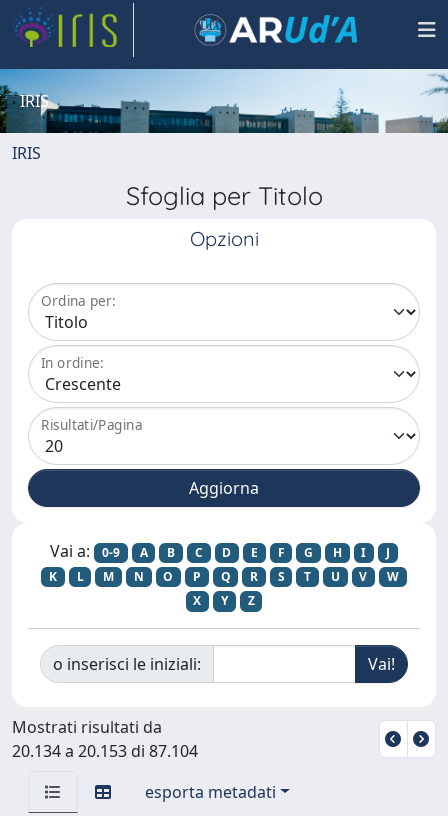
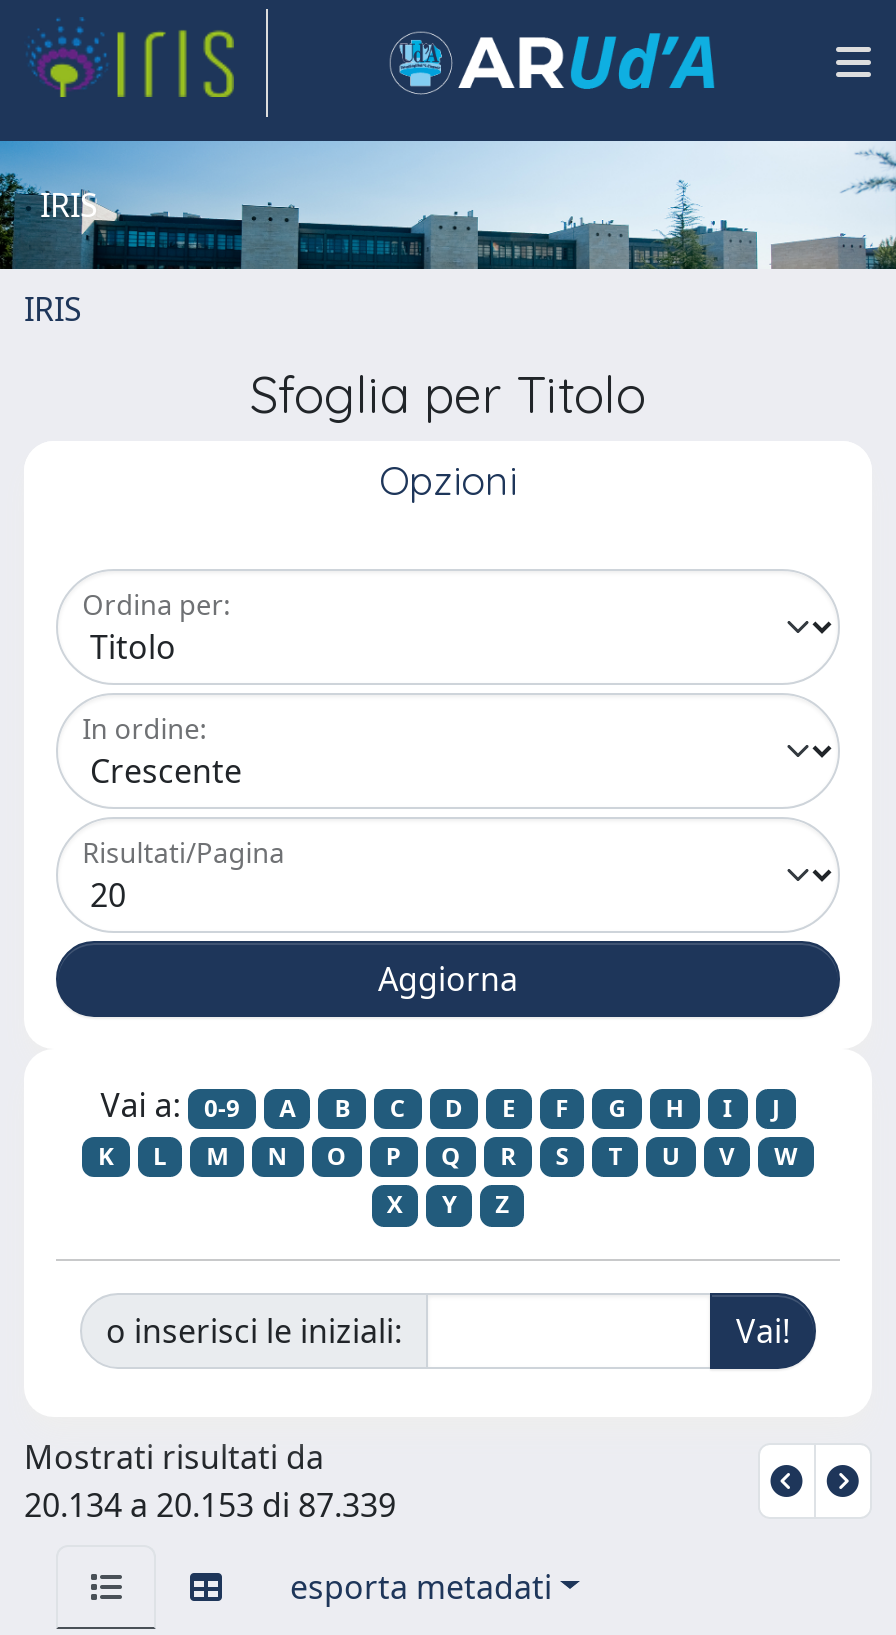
- 20.134 a 20.153 di 87.104
+ 20.134 a 20.153 di 87.339
